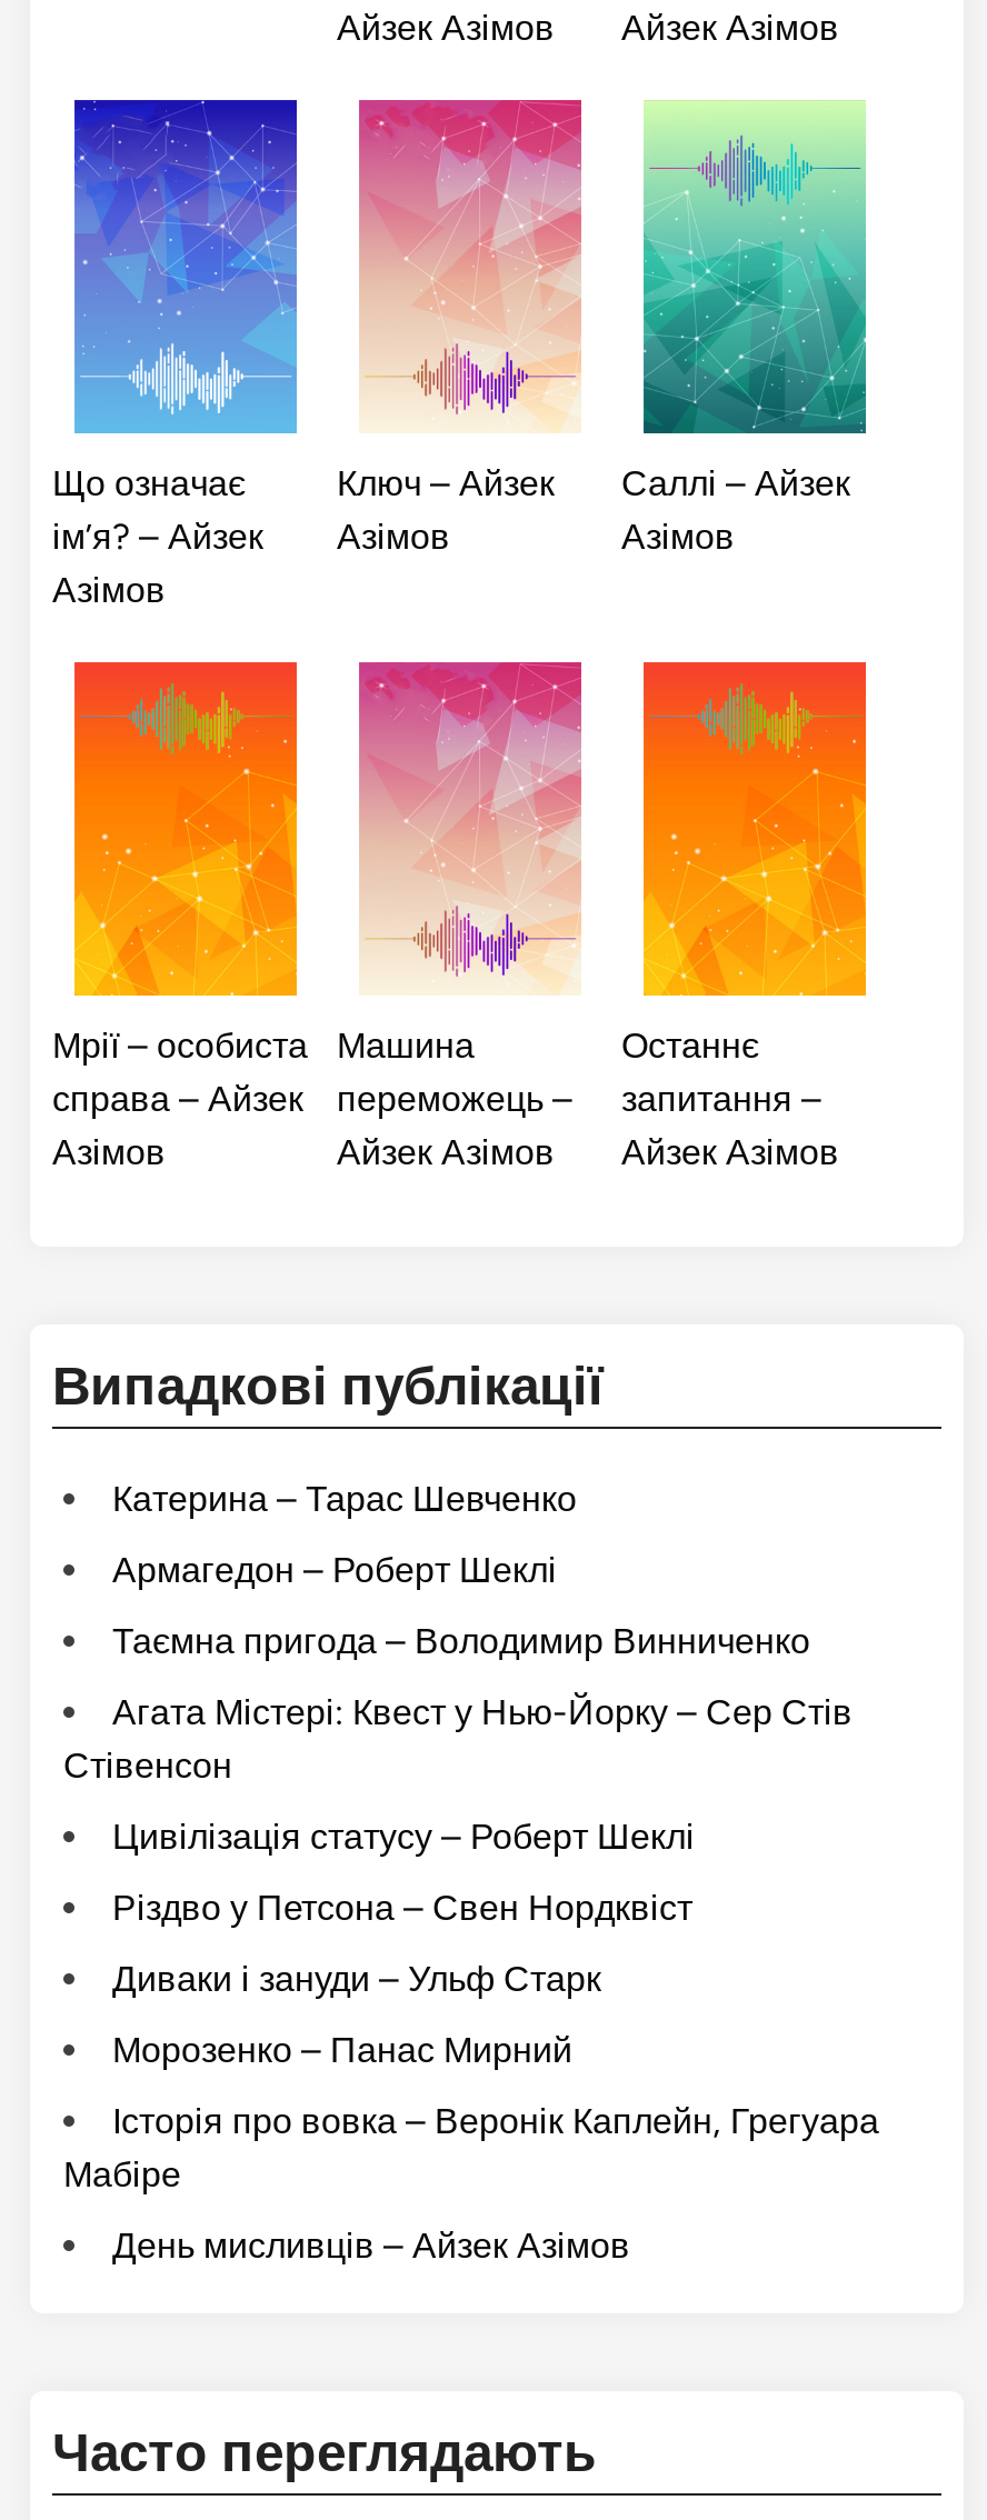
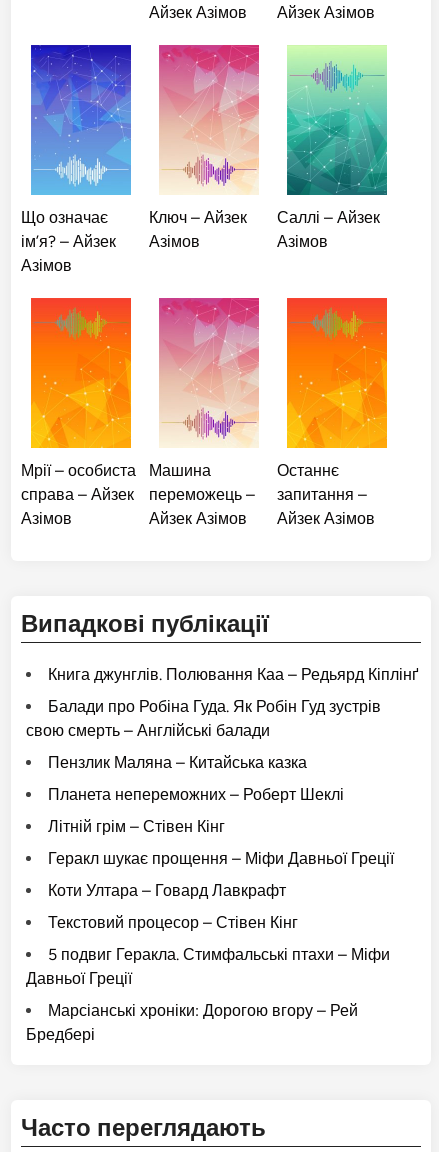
- Катерина – Тарас Шевченко
+ Книга джунглів. Полювання Каа – Редьярд Кіплінґ

- Армагедон – Роберт Шеклі
+ Балади про Робіна Гуда. Як Робін Гуд зустрів
+ свою смерть – Англійські балади

- Таємна пригода – Володимир Винниченко
+ Пензлик Маляна – Китайська казка

- Агата Містері: Квест у Нью-Йорку – Сер Стів
- Стівенсон
+ Планета непереможних – Роберт Шеклі

- Цивілізація статусу – Роберт Шеклі
+ Літній грім – Стівен Кінг

- Різдво у Петсона – Свен Нордквіст
+ Геракл шукає прощення – Міфи Давньої Греції

- Диваки і зануди – Ульф Старк
+ Коти Ултара – Говард Лавкрафт

- Морозенко – Панас Мирний
+ Текстовий процесор – Стівен Кінг

- Історія про вовка – Веронік Каплейн, Грегуара
- Мабіре
+ 5 подвиг Геракла. Стимфальські птахи – Міфи
+ Давньої Греції

- День мисливців – Айзек Азімов
+ Марсіанські хроніки: Дорогою вгору – Рей
+ Бредбері
